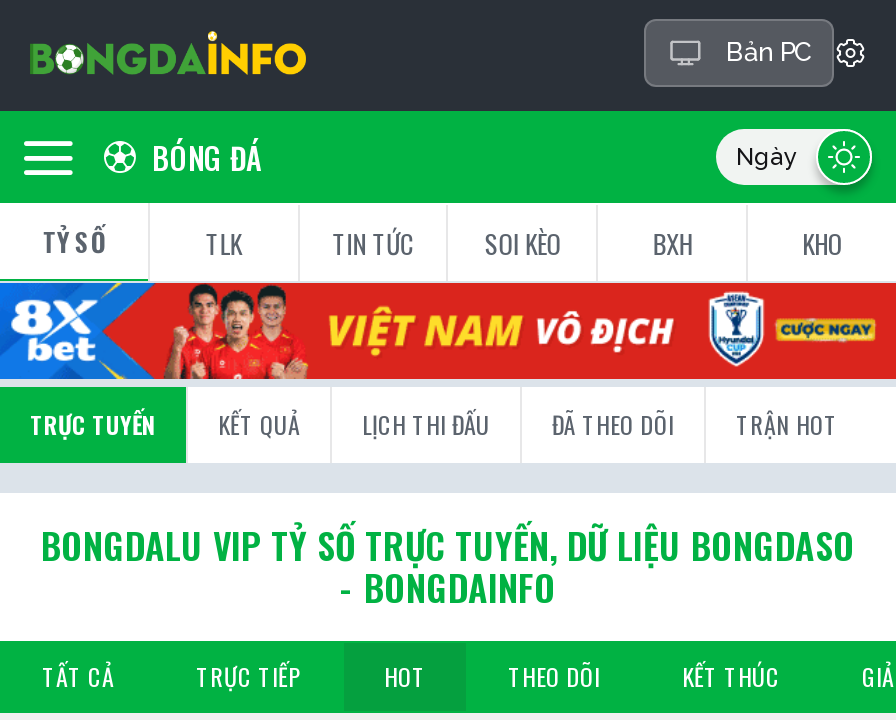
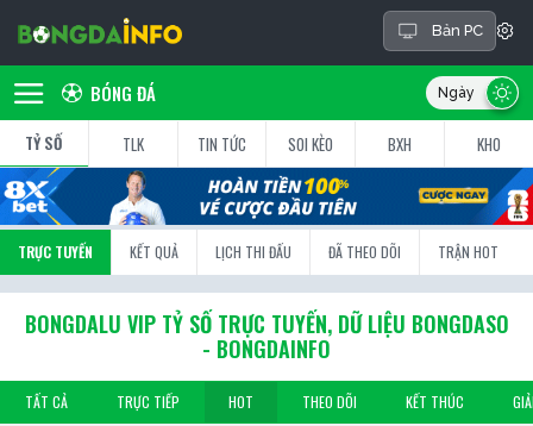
- [image]
+ [image]
